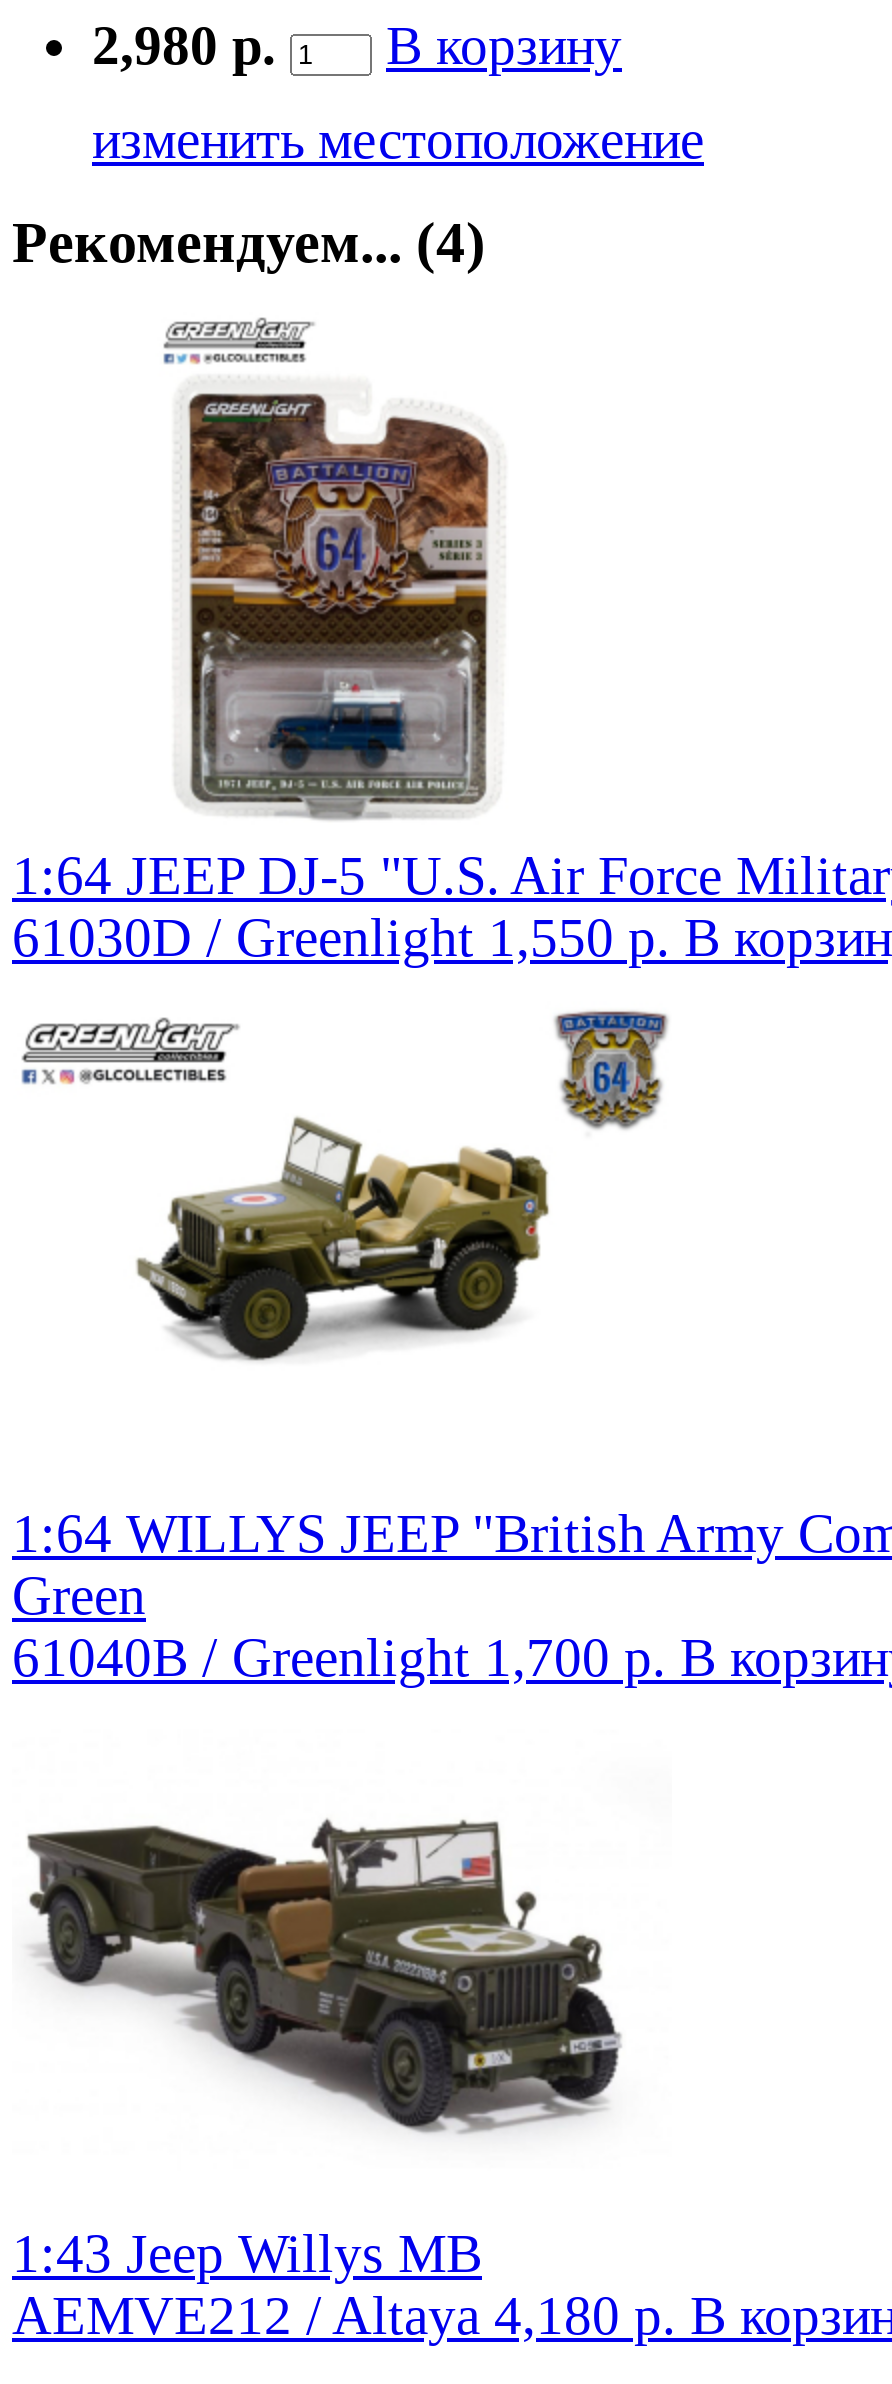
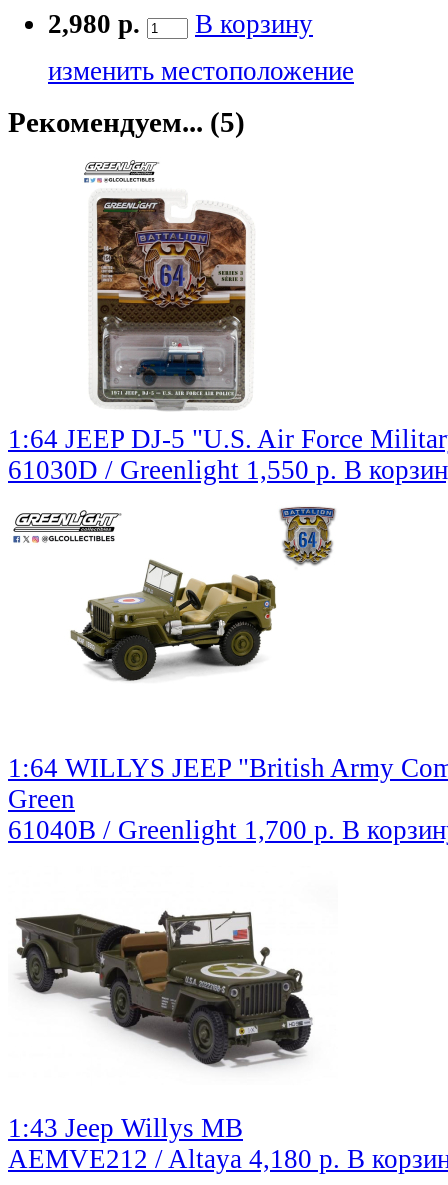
- Рекомендуем... (4)
+ Рекомендуем... (5)
